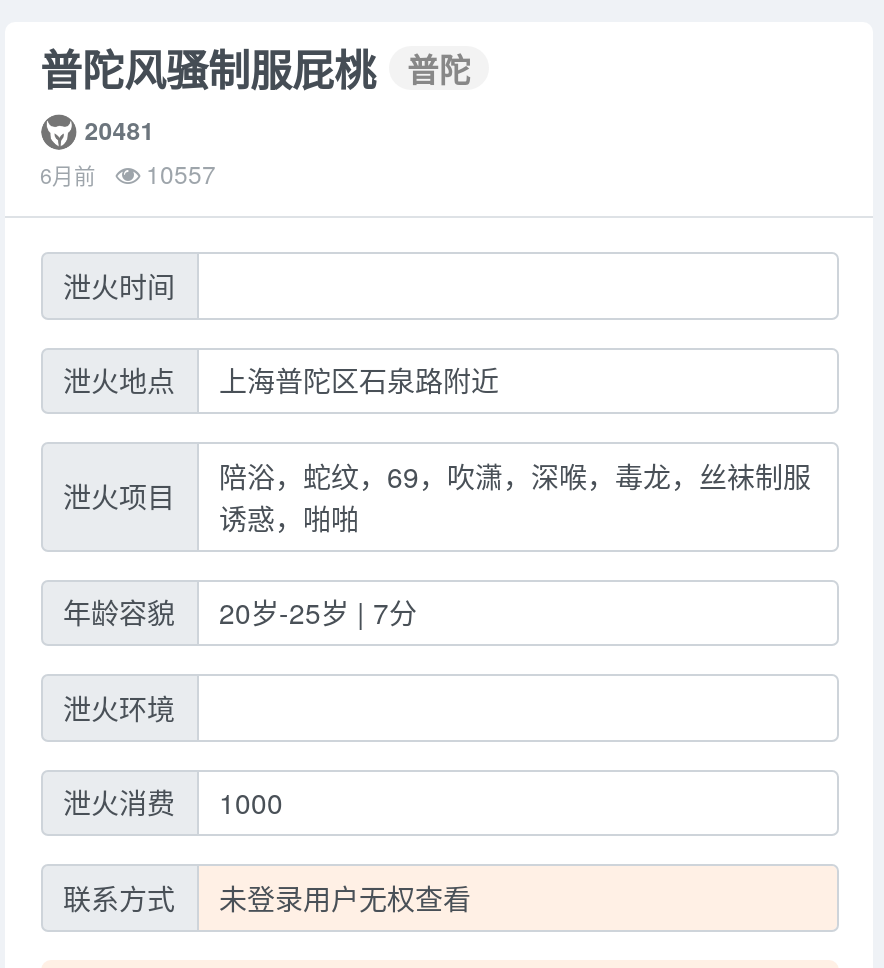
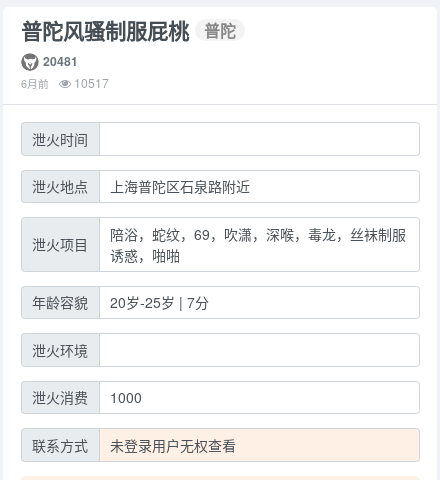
- 6月前 10557
+ 6月前 10517
